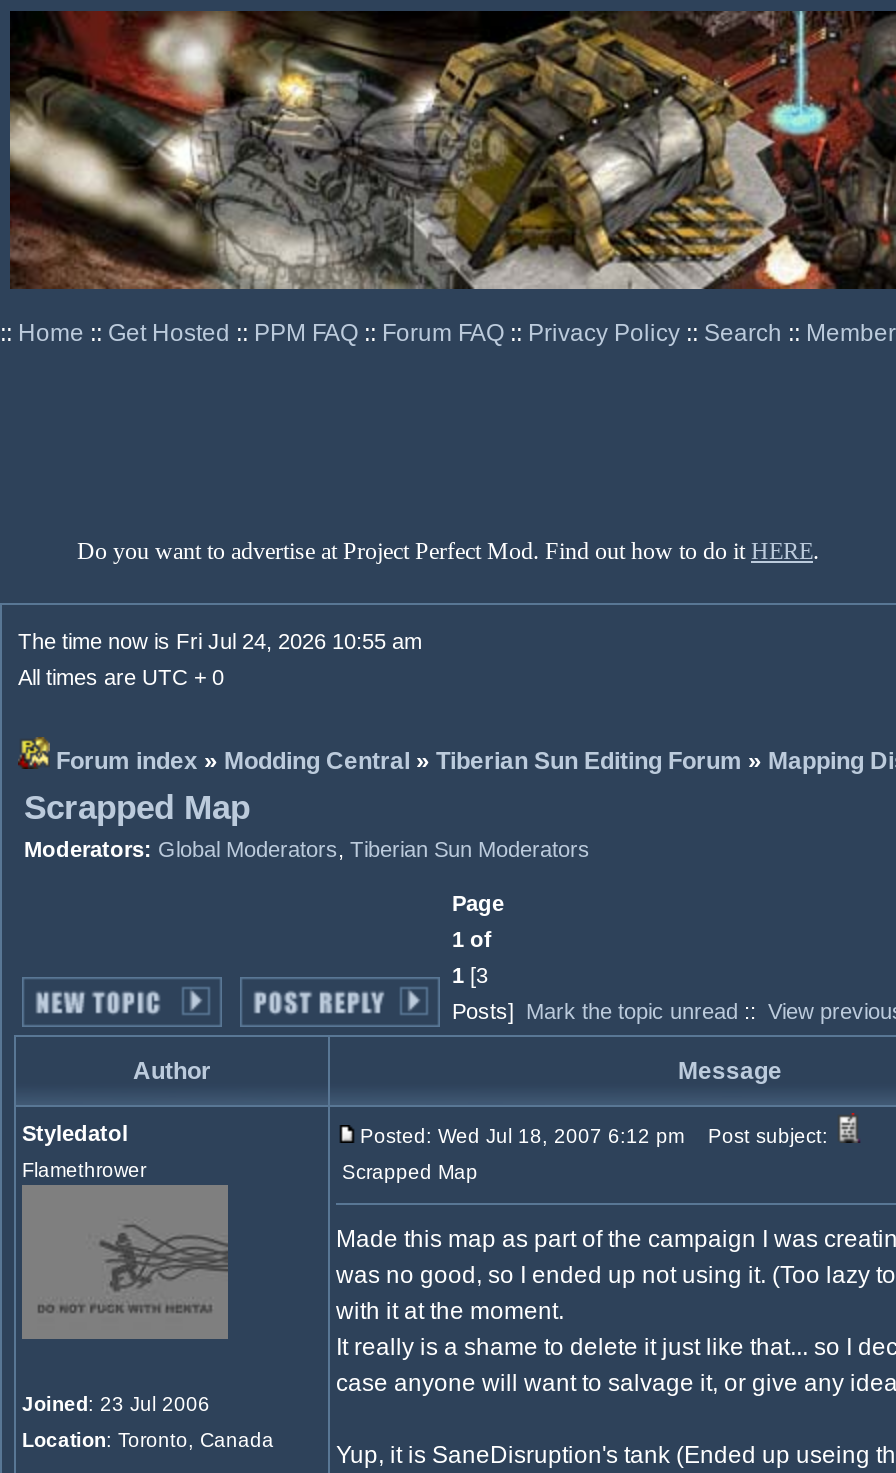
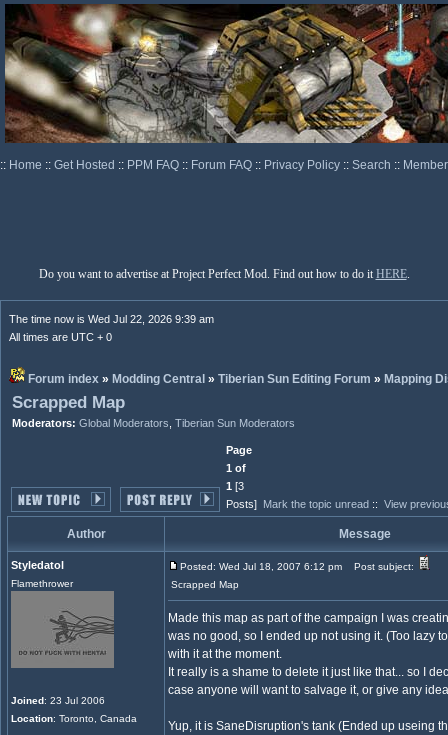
- The time now is Fri Jul 24, 2026 10:55 am
+ The time now is Wed Jul 22, 2026 9:39 am
